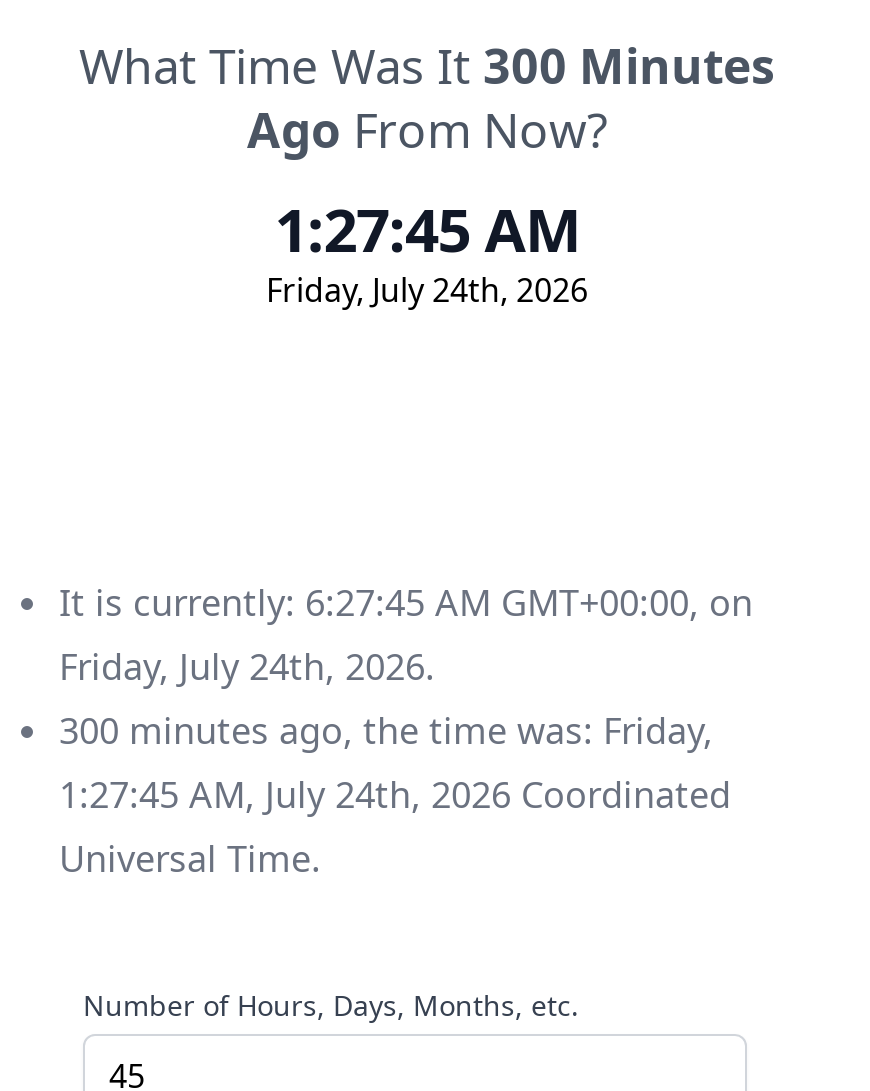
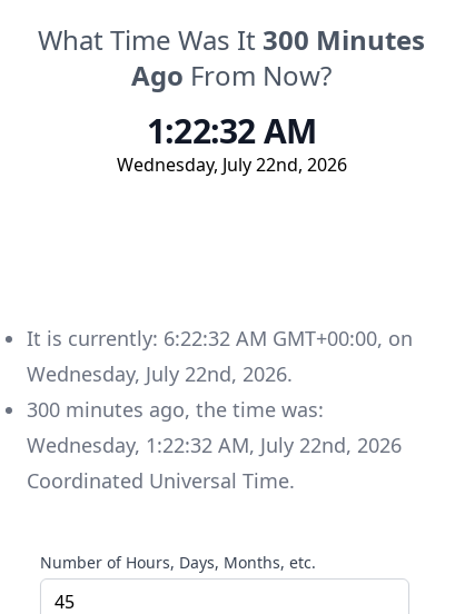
- 1:27:45 AM
- Friday, July 24th, 2026
+ 1:22:32 AM
+ Wednesday, July 22nd, 2026

- It is currently: 6:27:45 AM GMT+00:00, on
- Friday, July 24th, 2026.
- 300 minutes ago, the time was: Friday,
- 1:27:45 AM, July 24th, 2026 Coordinated
- Universal Time.
+ It is currently: 6:22:32 AM GMT+00:00, on
+ Wednesday, July 22nd, 2026.
+ 300 minutes ago, the time was:
+ Wednesday, 1:22:32 AM, July 22nd, 2026
+ Coordinated Universal Time.
